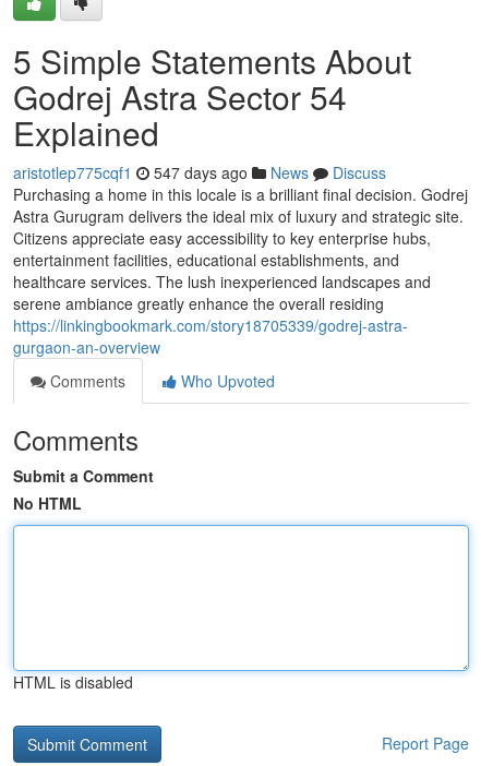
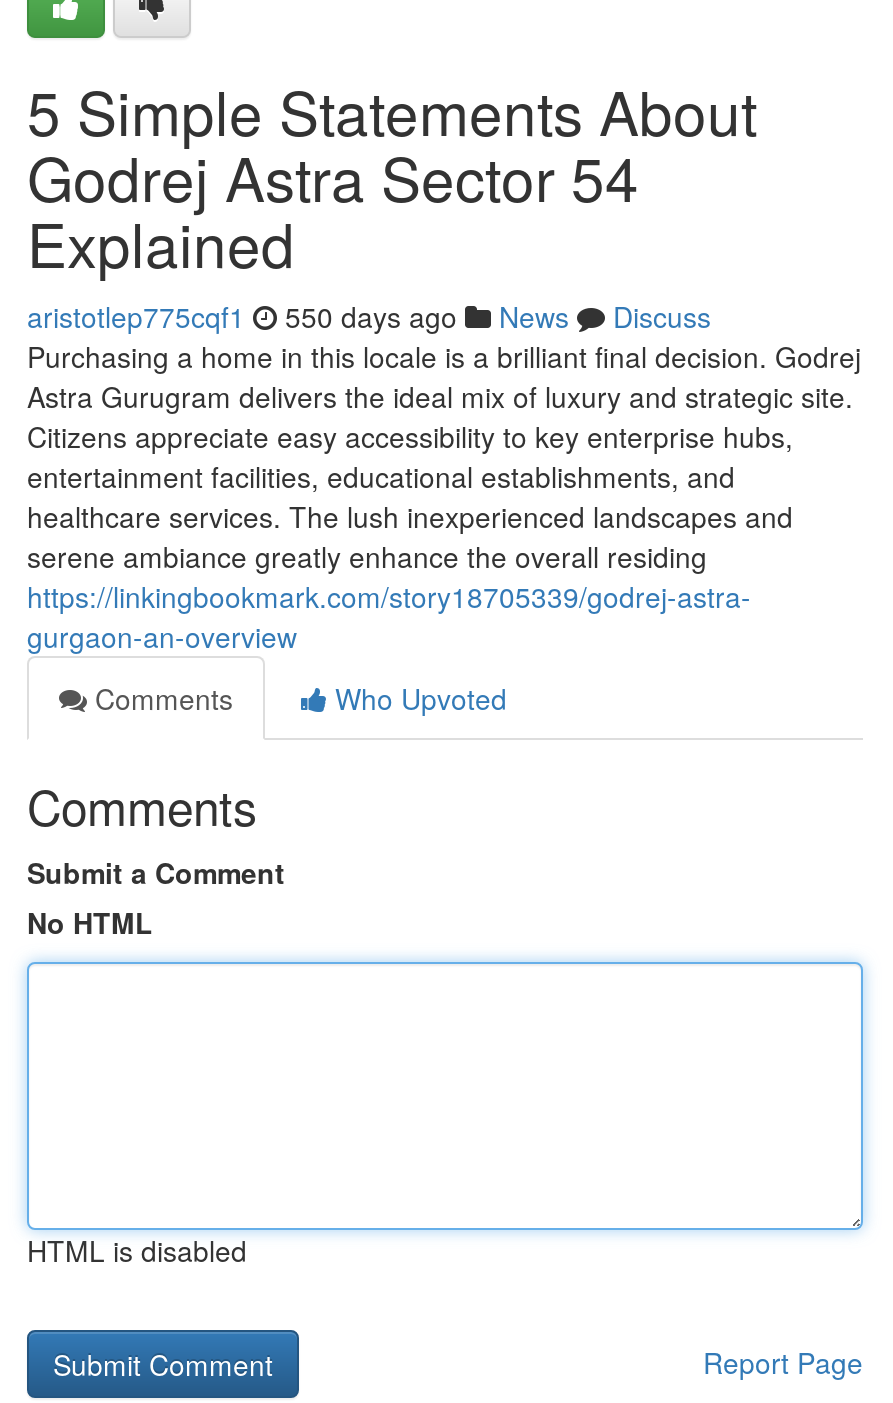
- aristotlep775cqf1 547 days ago News Discuss
+ aristotlep775cqf1 550 days ago News Discuss
